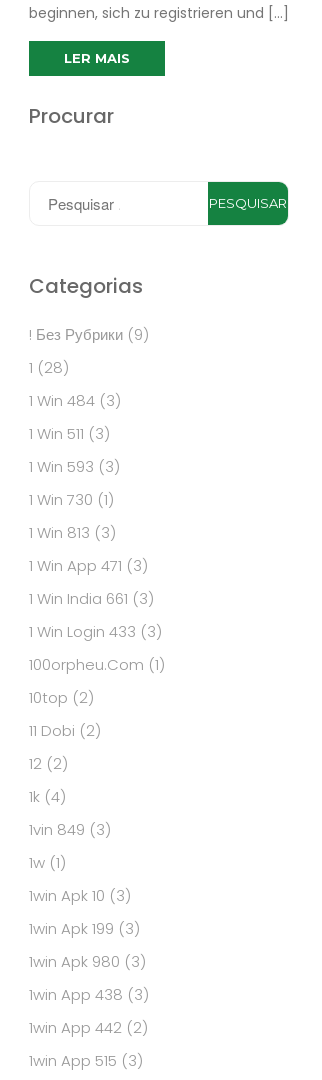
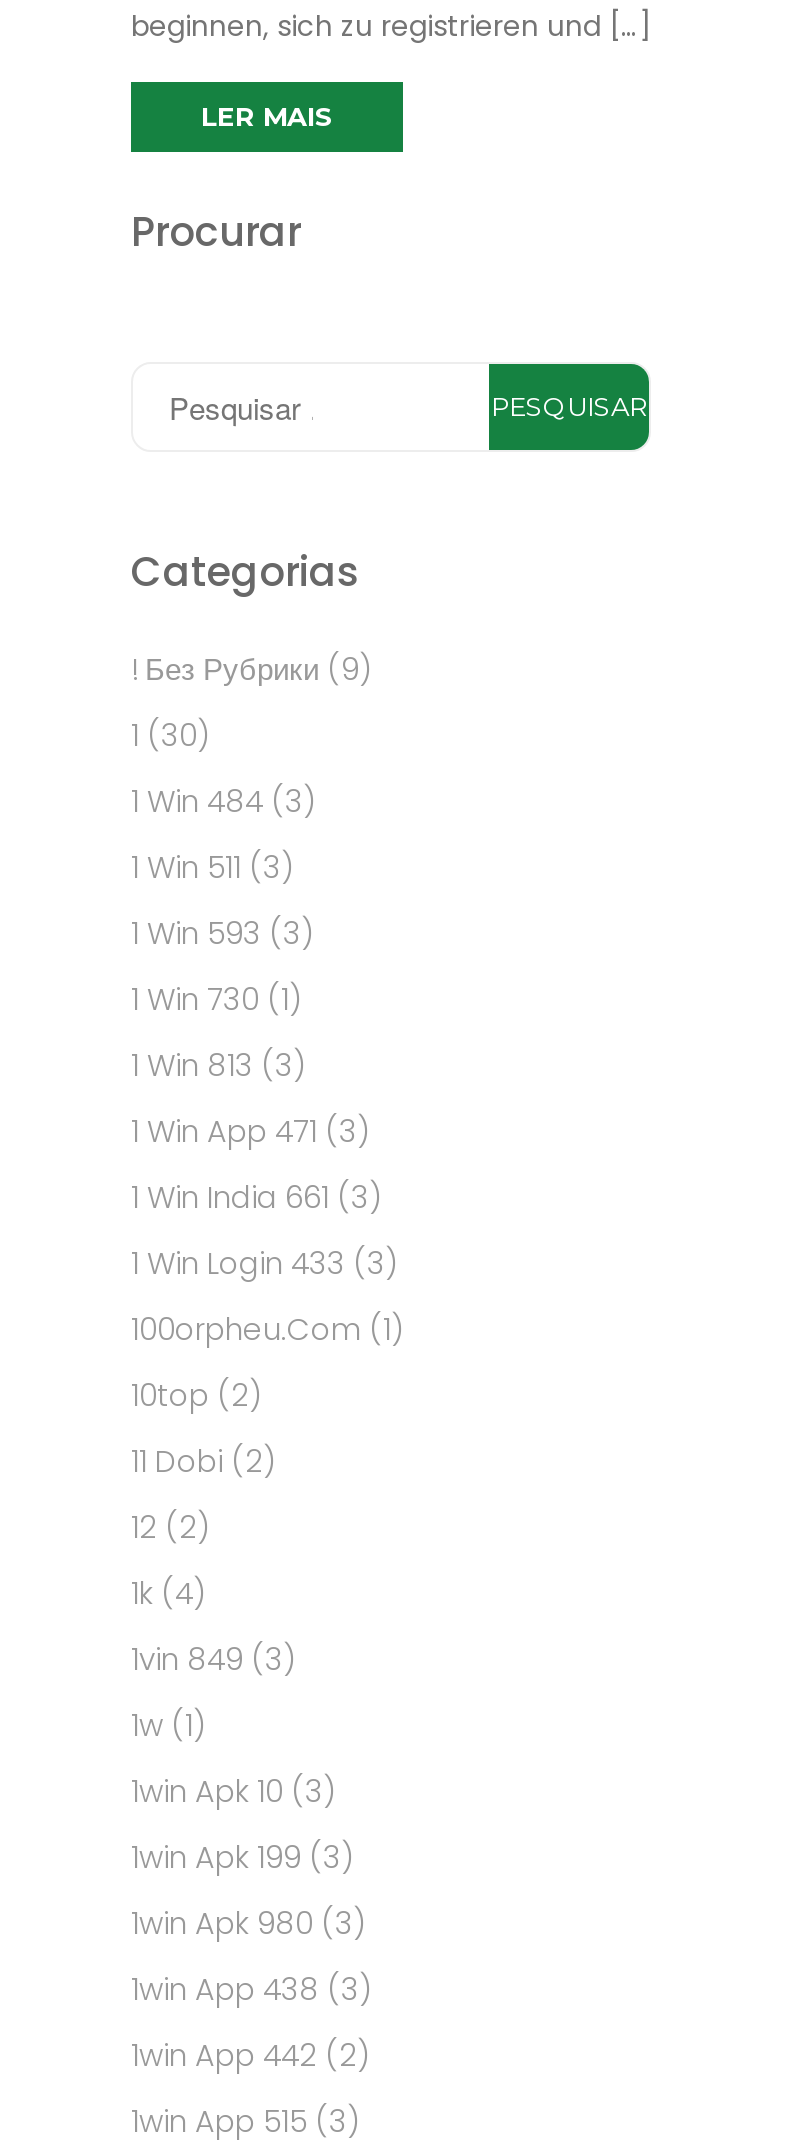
- 1 (28)
+ 1 (30)
